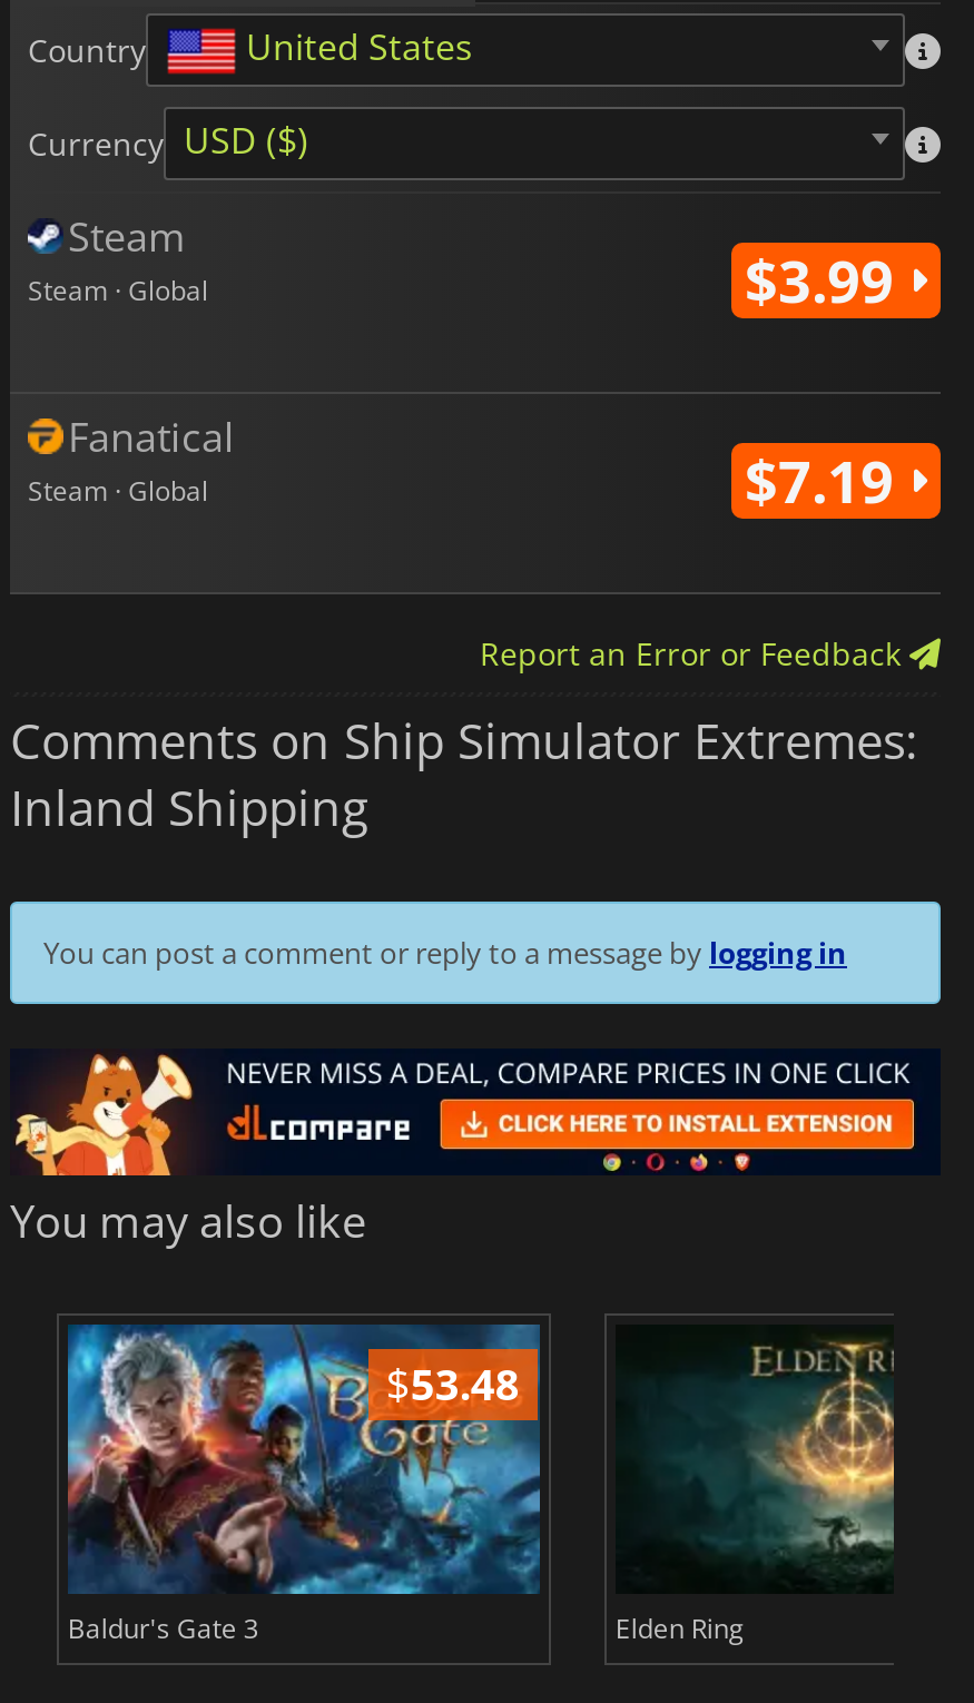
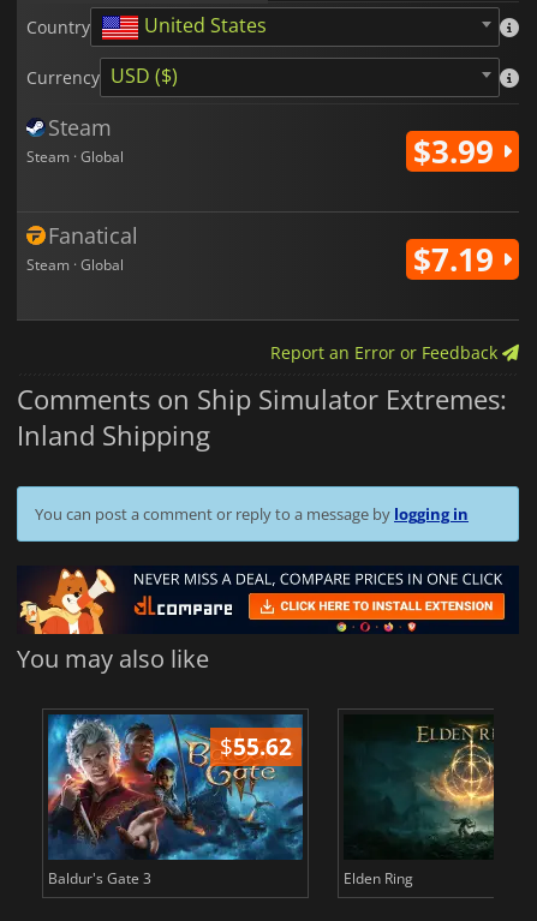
- $53.48
+ $55.62
